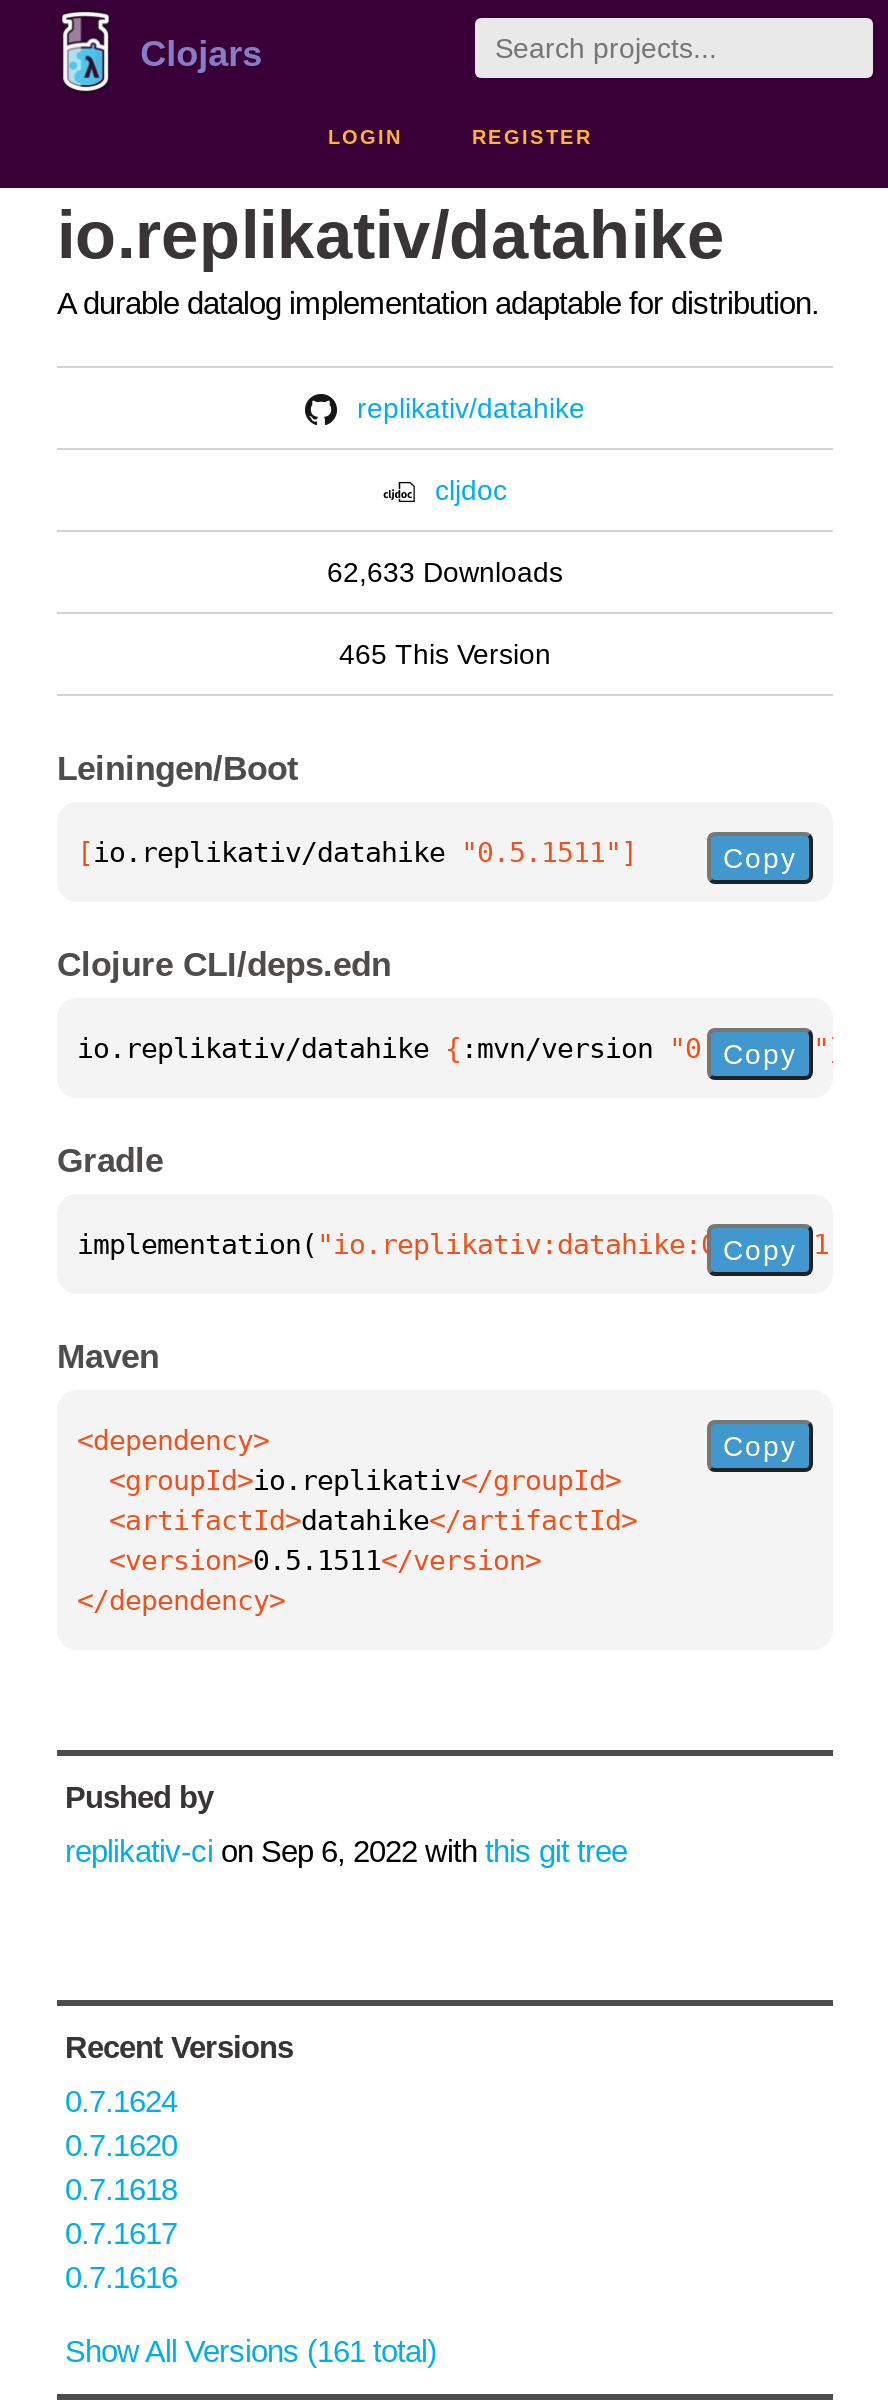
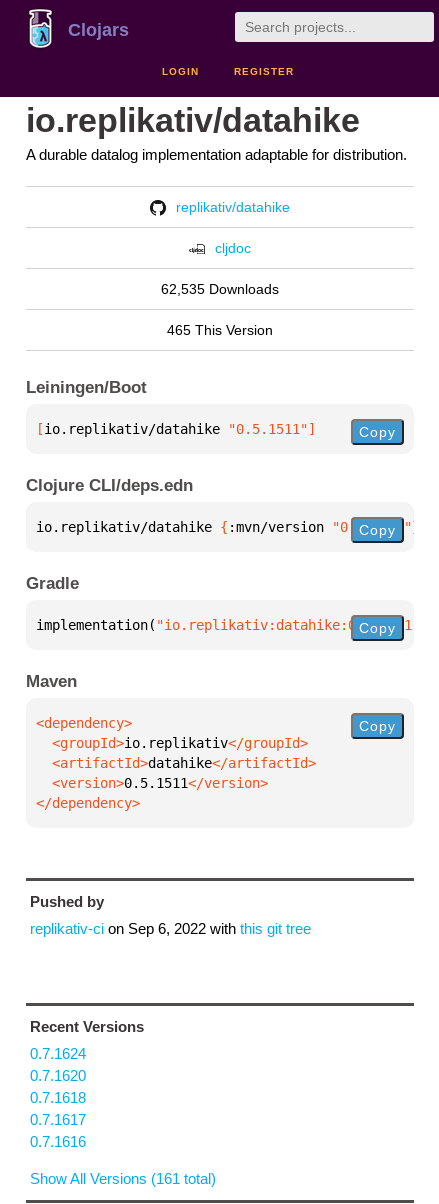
- 62,633 Downloads
+ 62,535 Downloads
